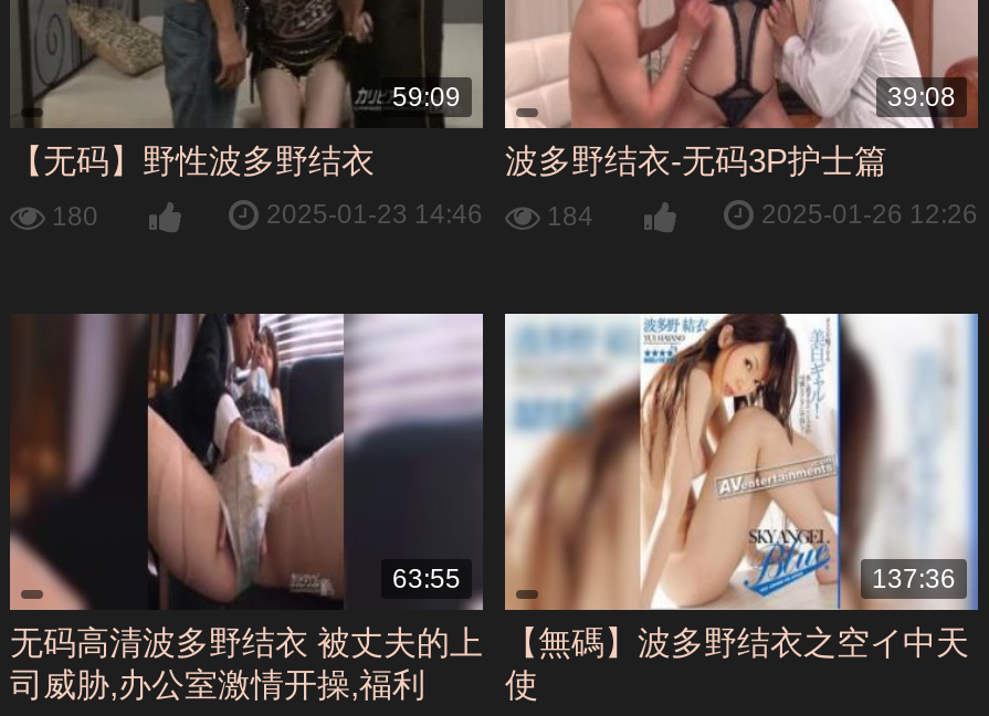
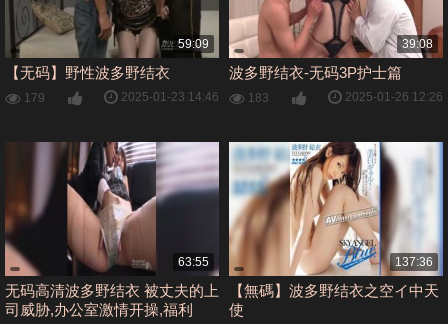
- 180
+ 179

- 2025-01-23 14:46 184
+ 2025-01-23 14:46 183
